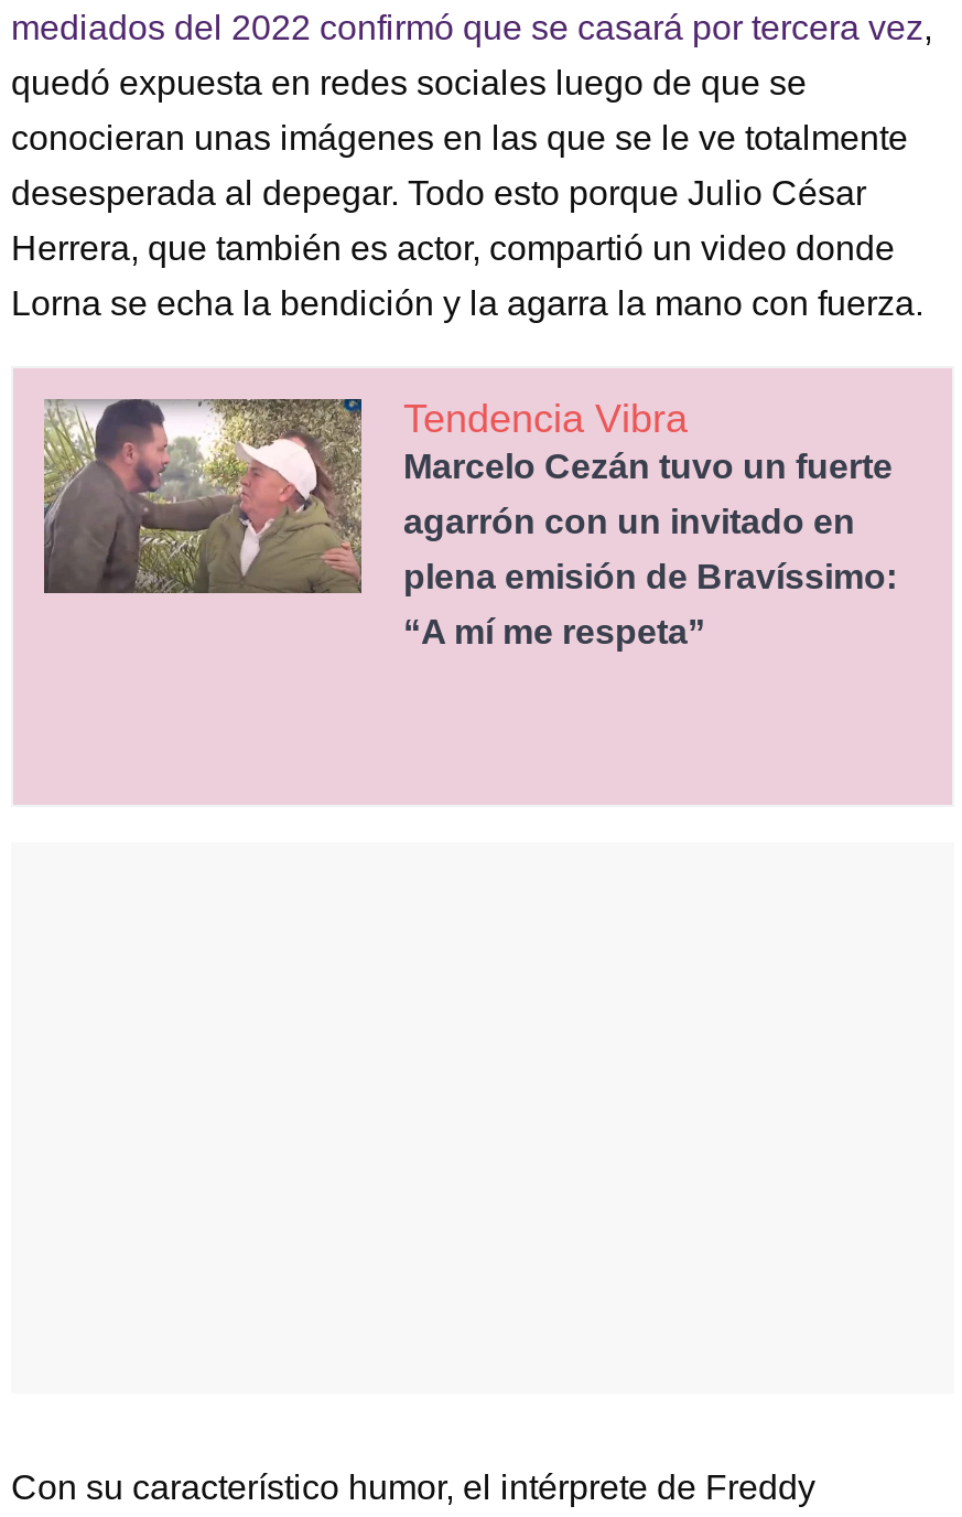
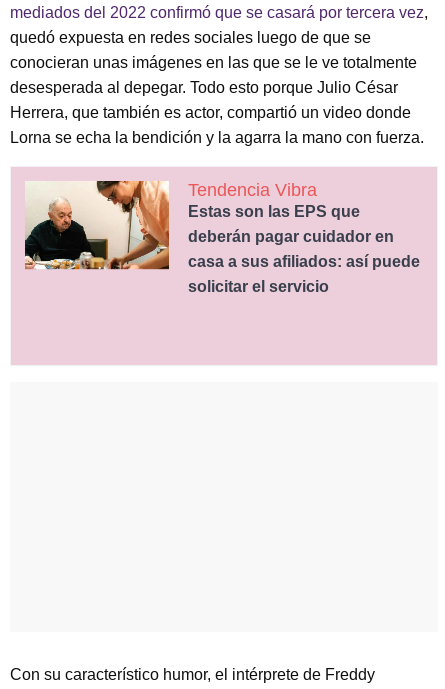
- [image]
- Marcelo Cezán tuvo un fuerte
+ [image]
+ Estas son las EPS que

- agarrón con un invitado en
+ deberán pagar cuidador en

- plena emisión de Bravíssimo:
+ casa a sus afiliados: así puede

- “A mí me respeta”
+ solicitar el servicio
